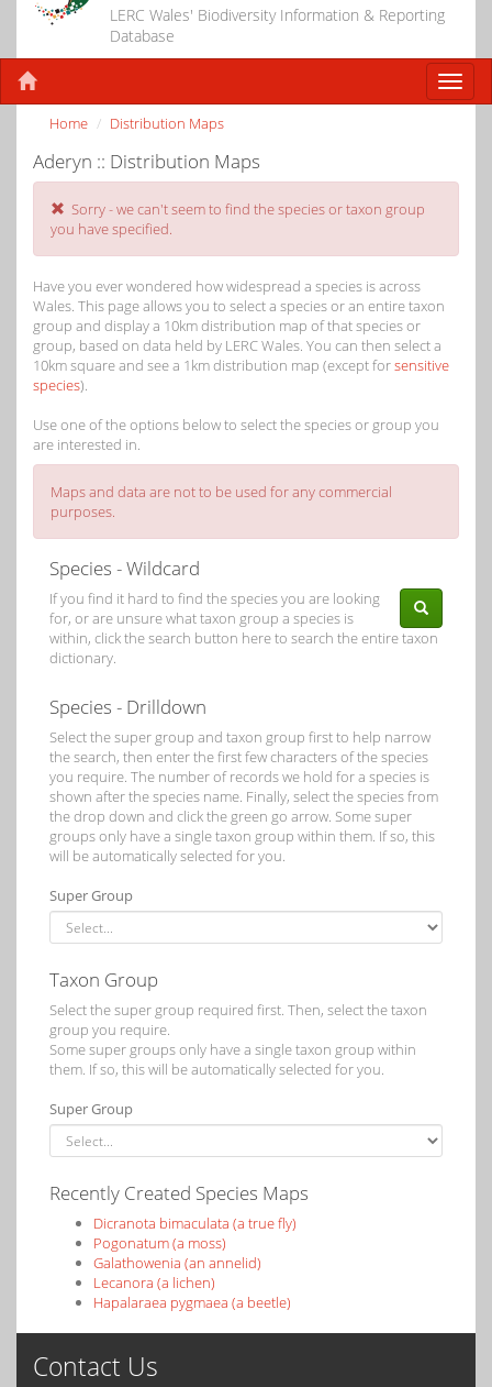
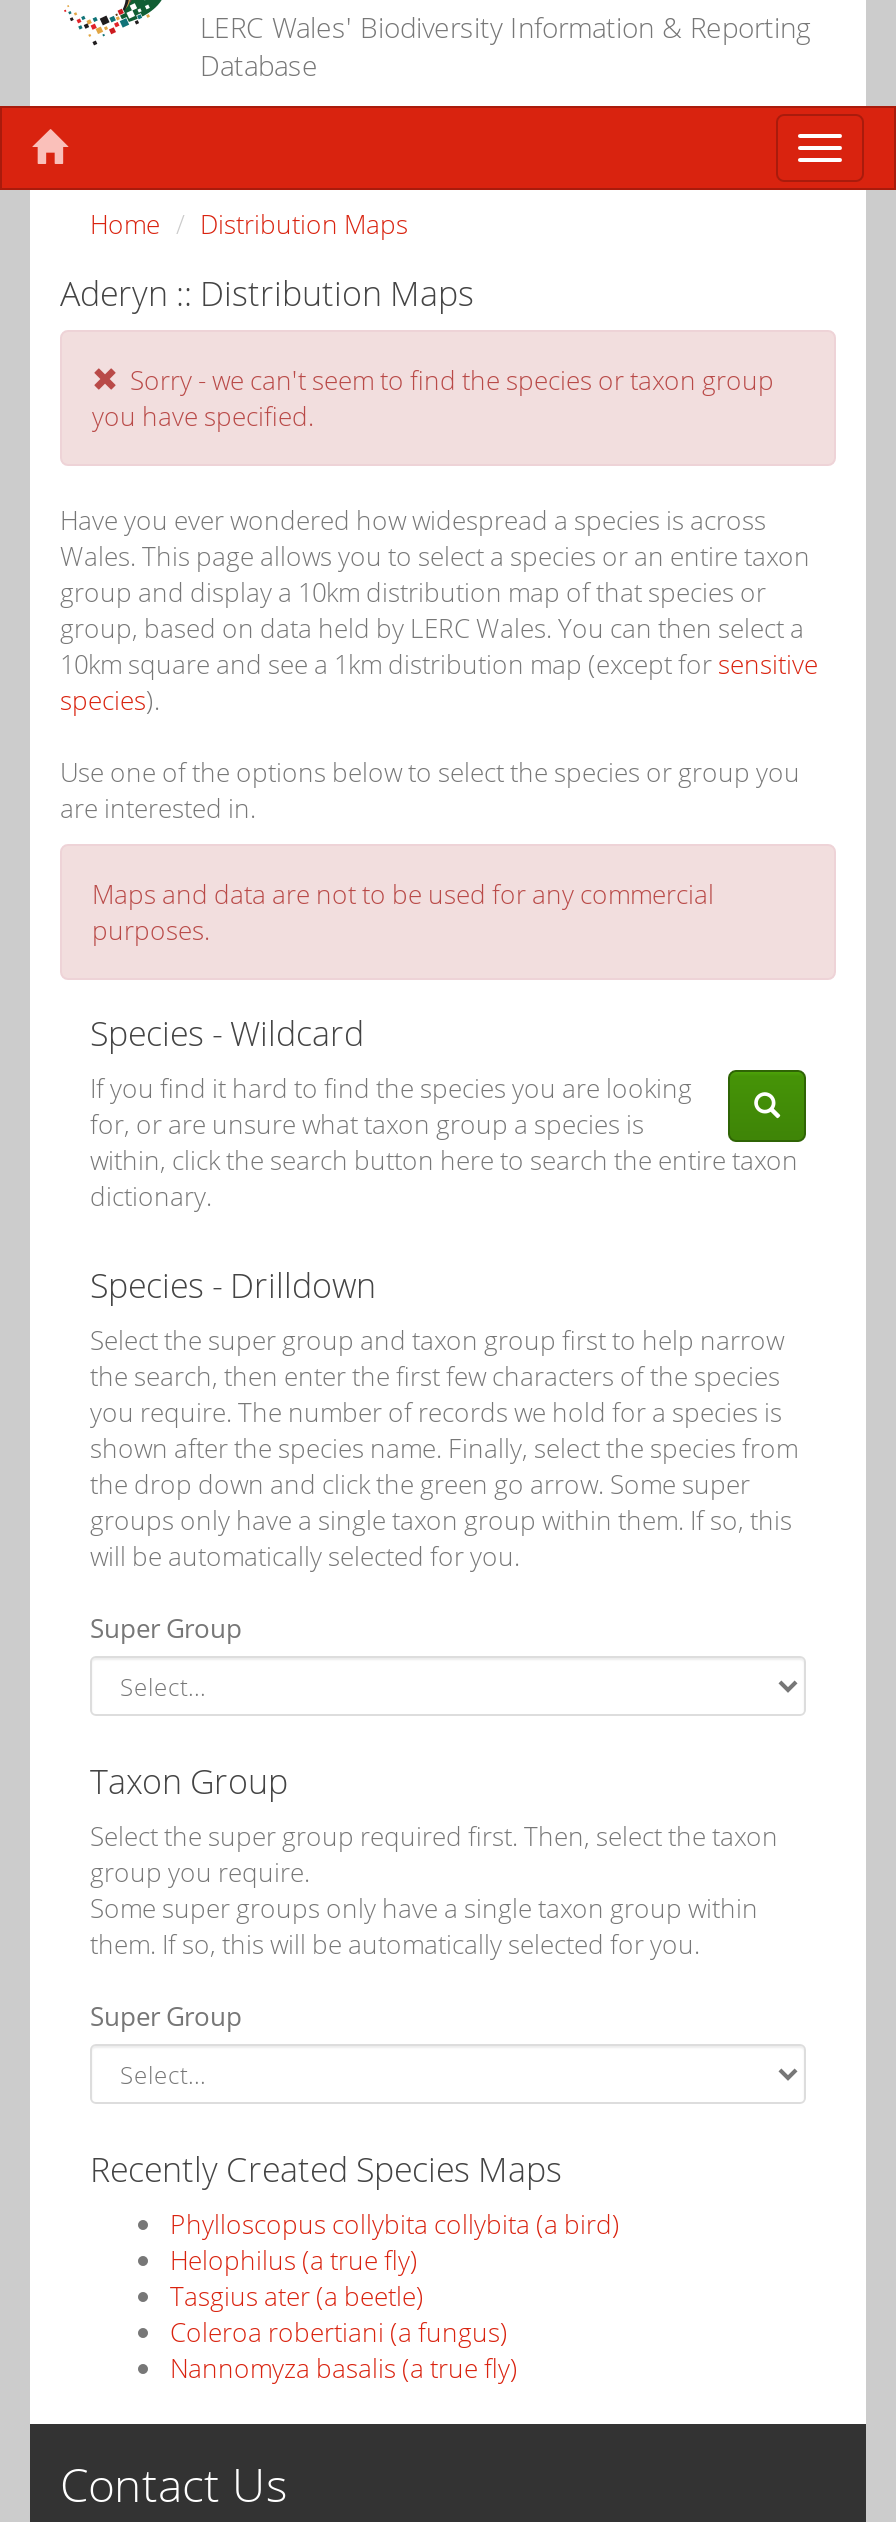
- Dicranota bimaculata (a true fly)
- Pogonatum (a moss)
- Galathowenia (an annelid)
- Lecanora (a lichen)
- Hapalaraea pygmaea (a beetle)
+ Phylloscopus collybita collybita (a bird)
+ Helophilus (a true fly)
+ Tasgius ater (a beetle)
+ Coleroa robertiani (a fungus)
+ Nannomyza basalis (a true fly)
